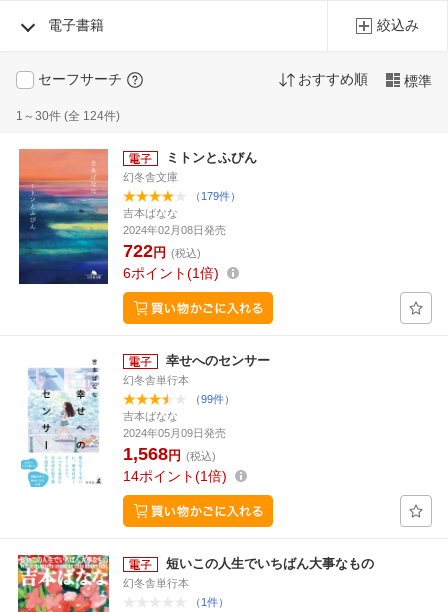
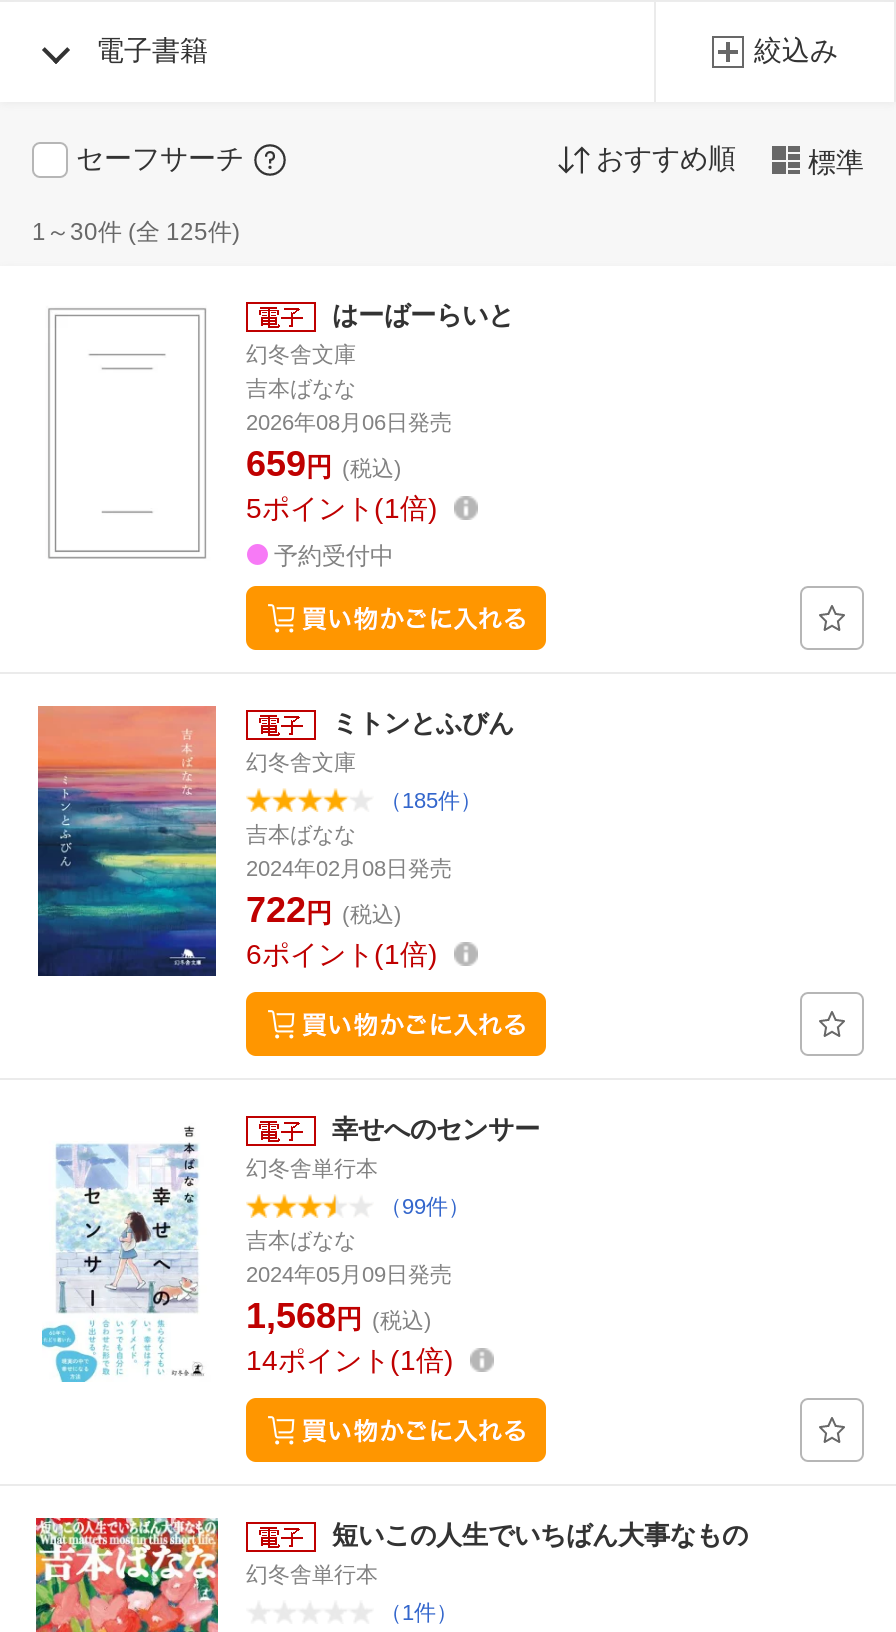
- 1～30件 (全 124件)
+ 1～30件 (全 125件)
+ はーばーらいと
+ 幻冬舎文庫
+ 吉本ばなな
+ 2026年08月06日発売
+ 659円 (税込)
+ 5ポイント 1倍
+ 予約受付中

- （179件）
+ （185件）
